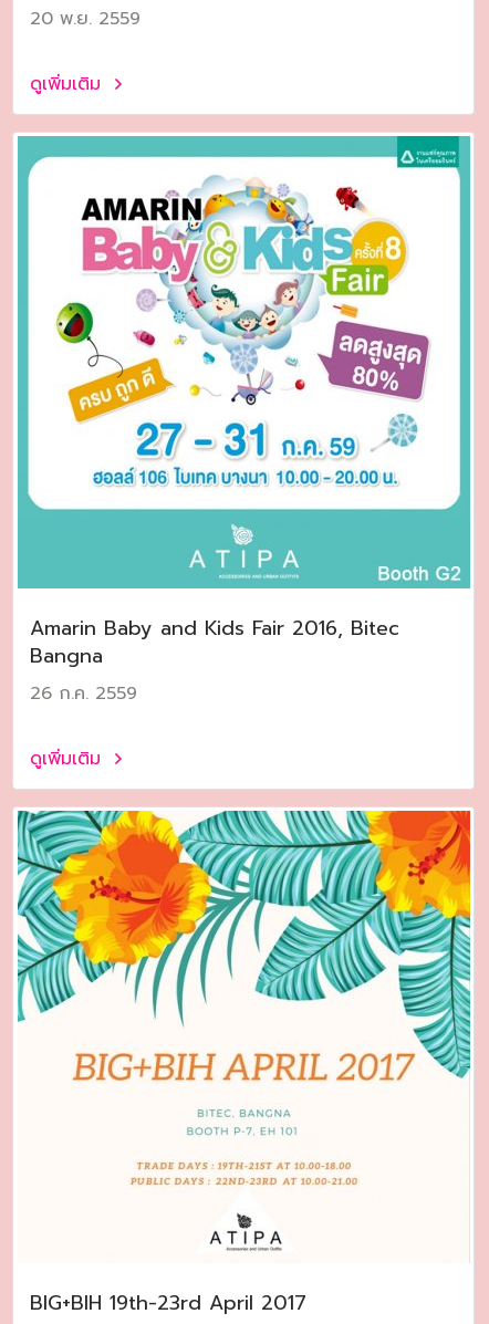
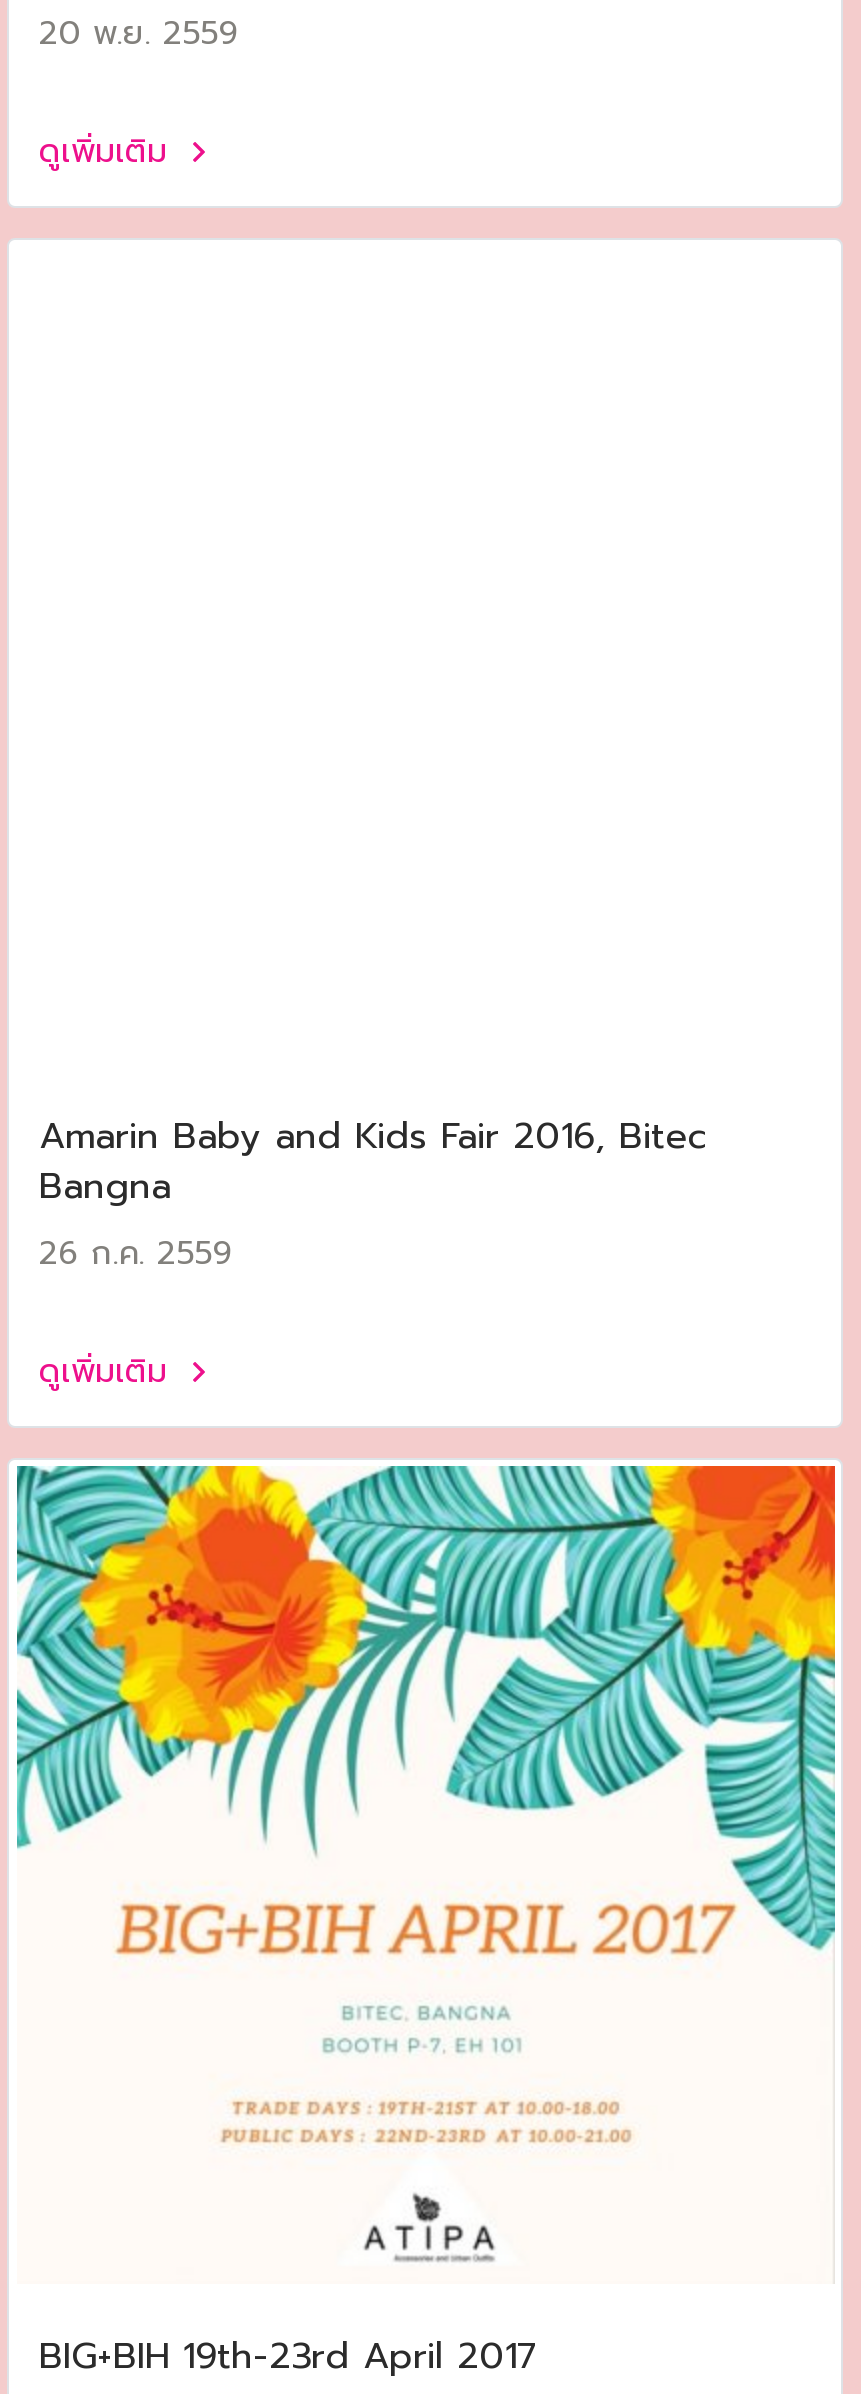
- [image]
